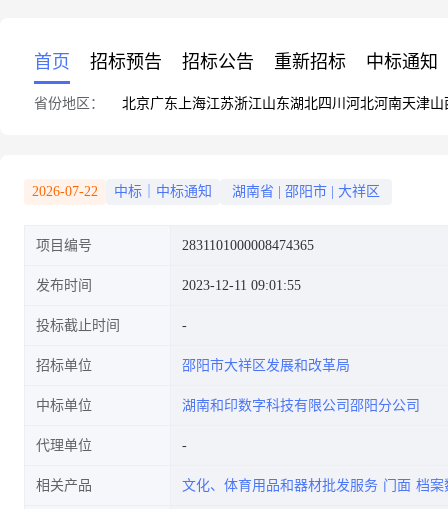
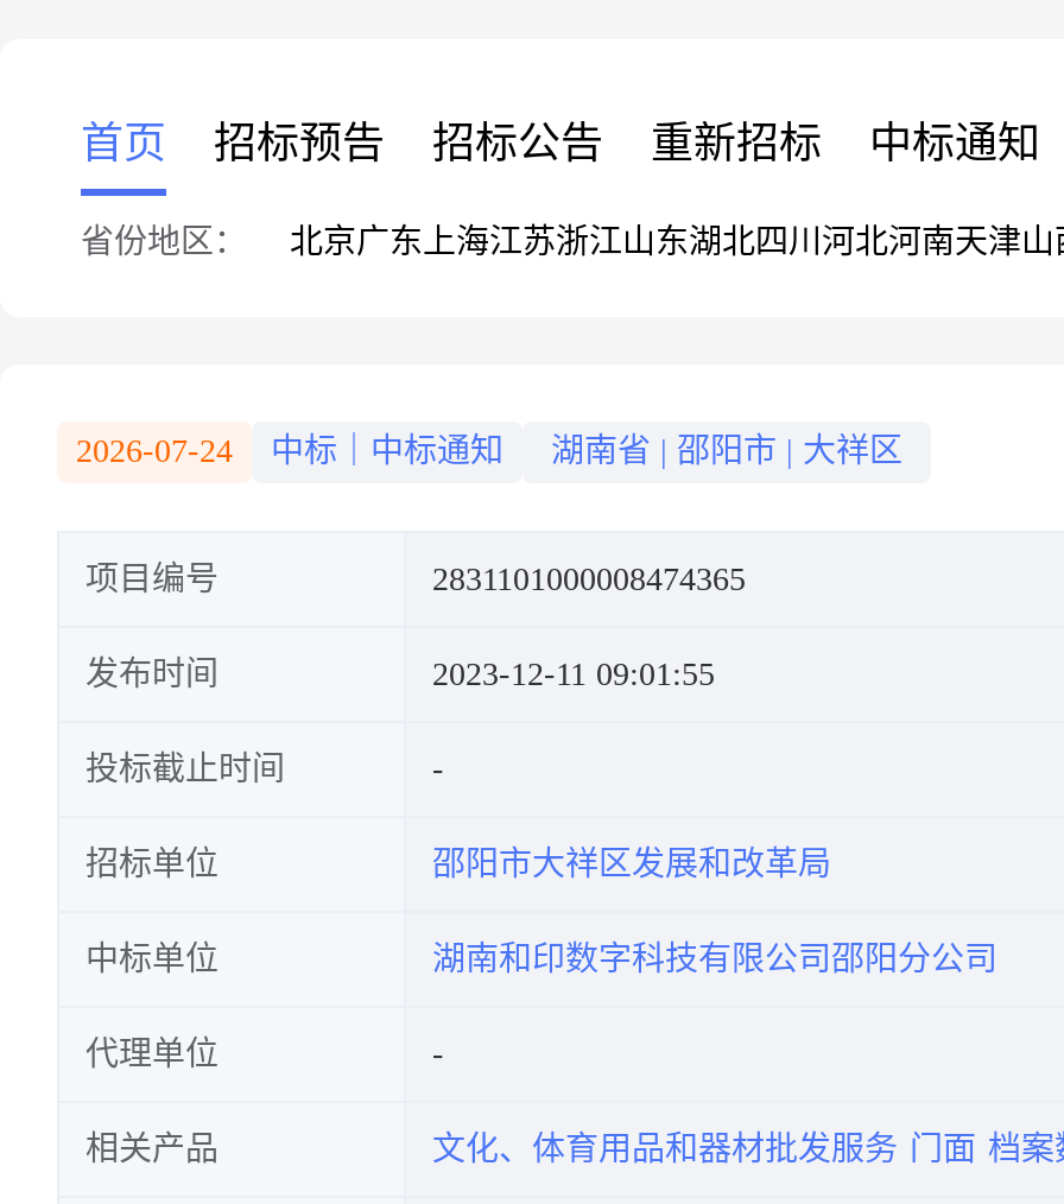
- 2026-07-22
+ 2026-07-24
